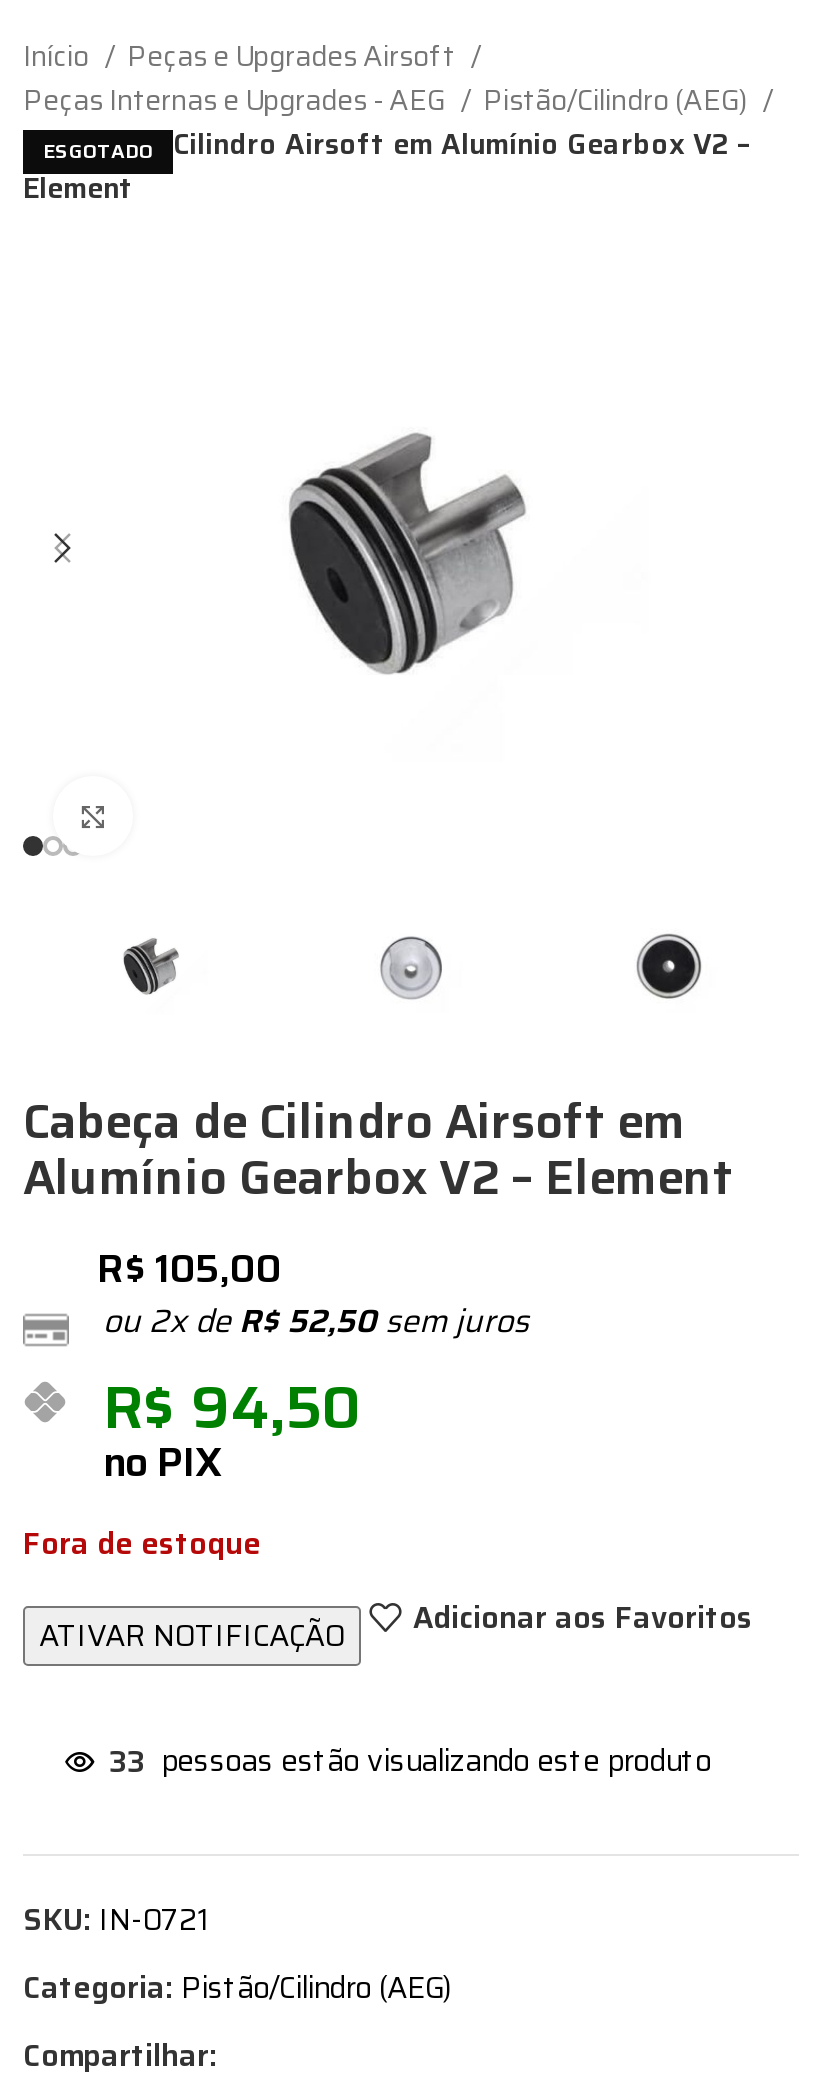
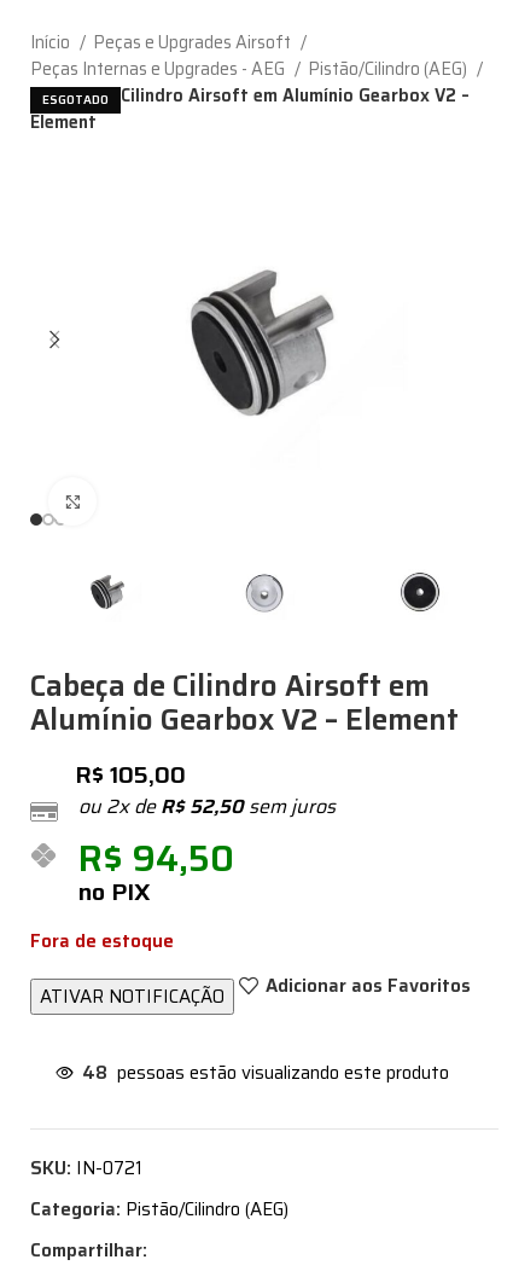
- 33 pessoas estão visualizando este produto
+ 48 pessoas estão visualizando este produto
